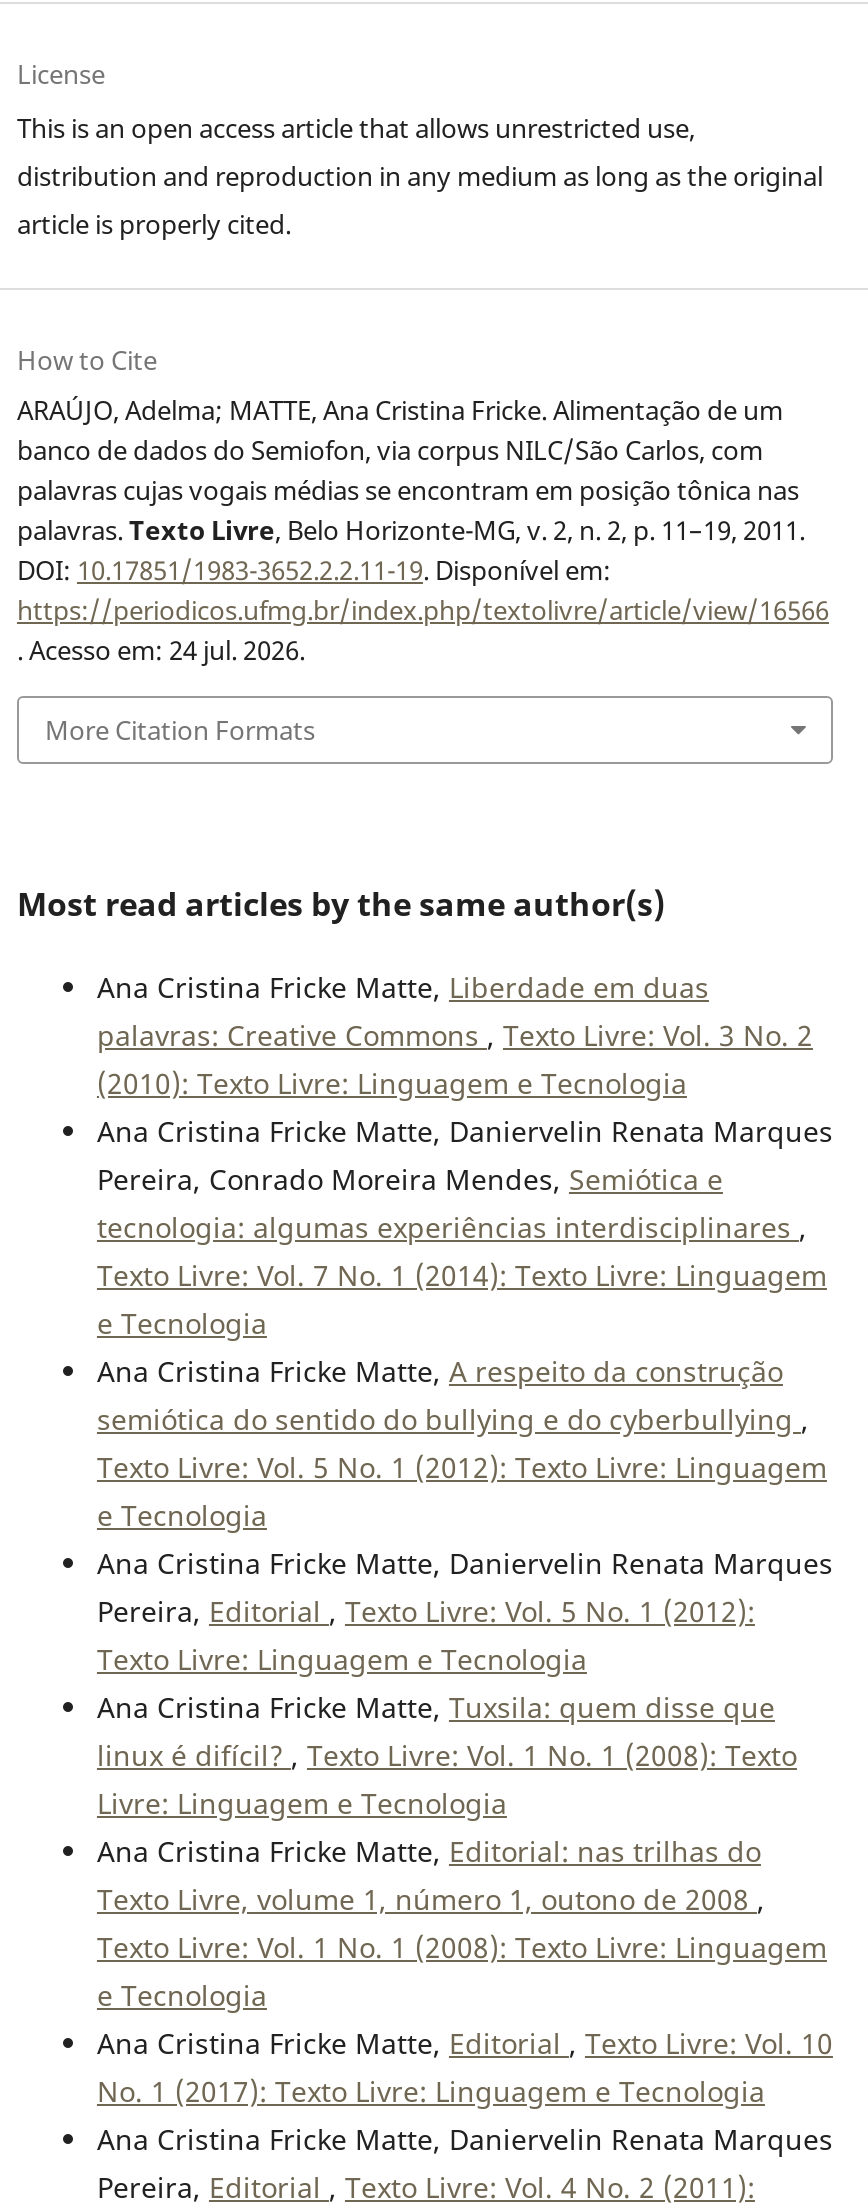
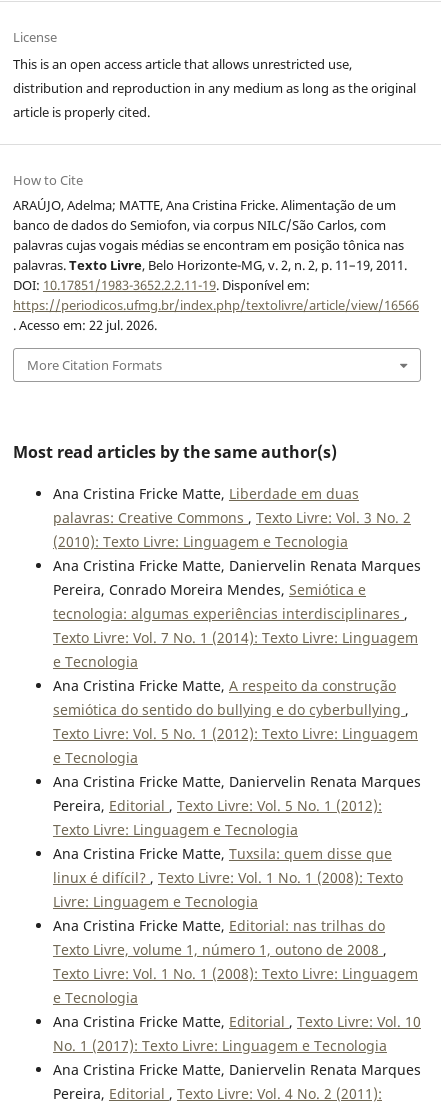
- . Acesso em: 24 jul. 2026.
+ . Acesso em: 22 jul. 2026.
